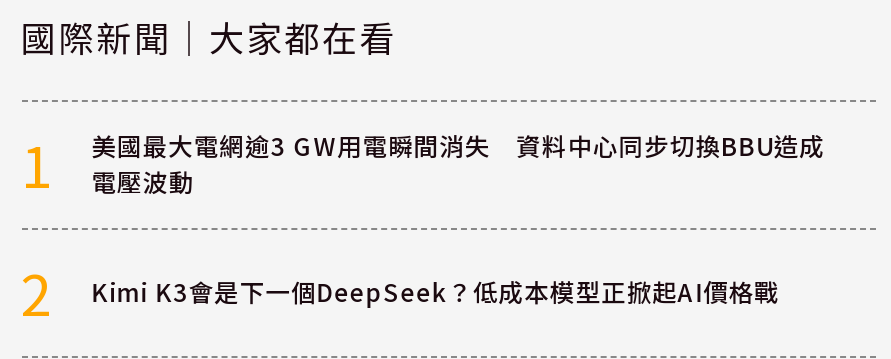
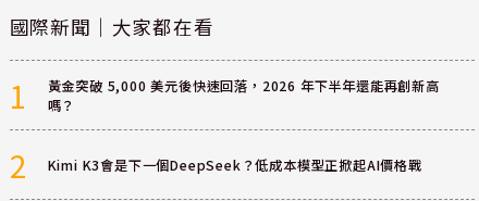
- 美國最大電網逾3 GW用電瞬間消失 資料中心同步切換BBU造成
- 電壓波動
+ 黃金突破 5,000 美元後快速回落，2026 年下半年還能再創新高
+ 嗎？
